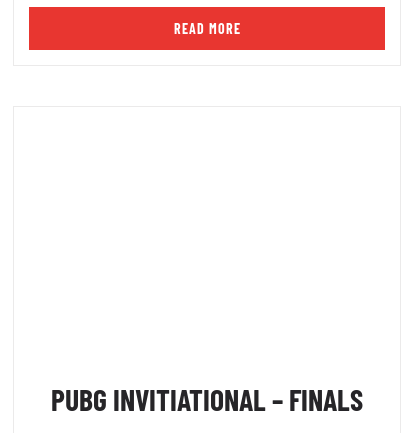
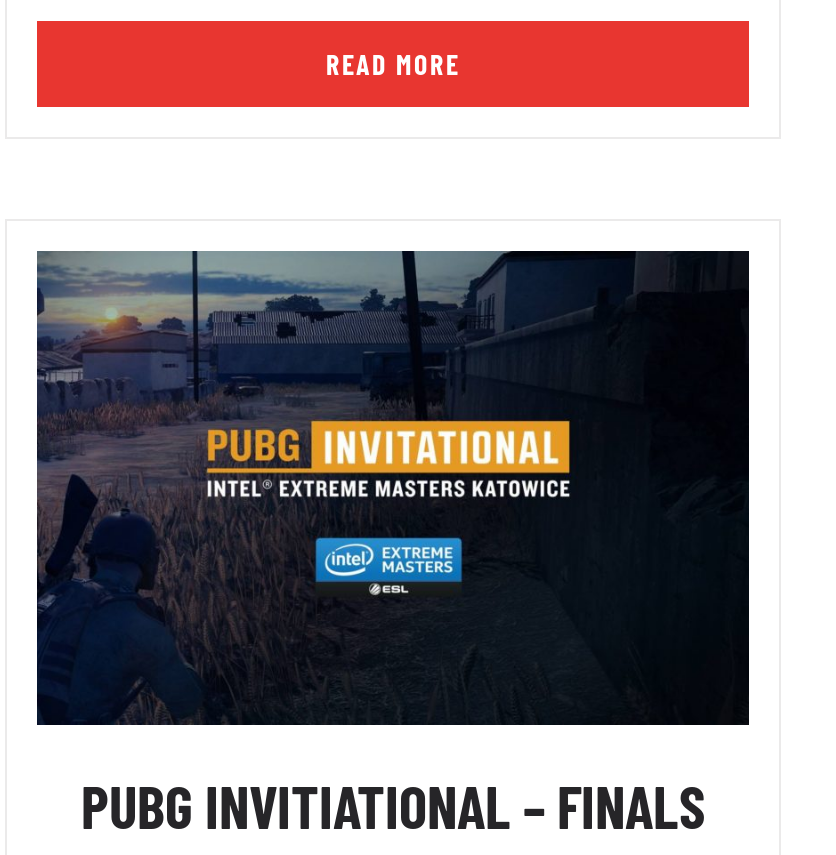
+ [image]
